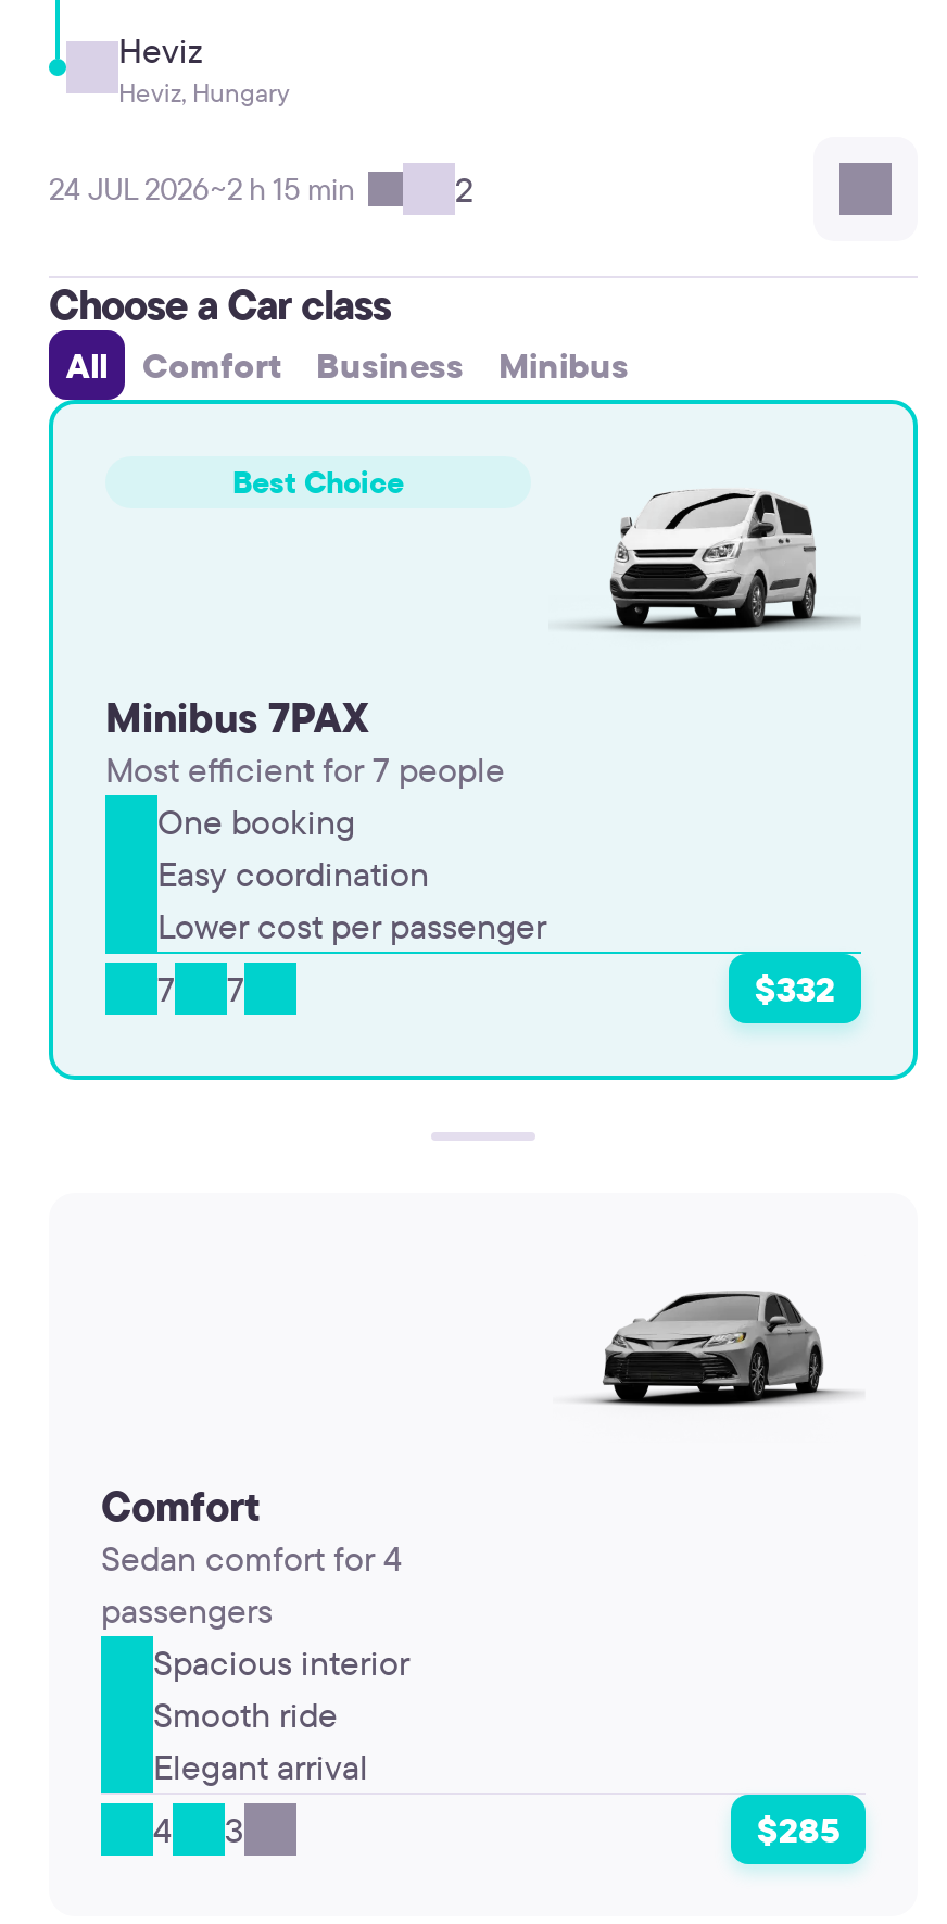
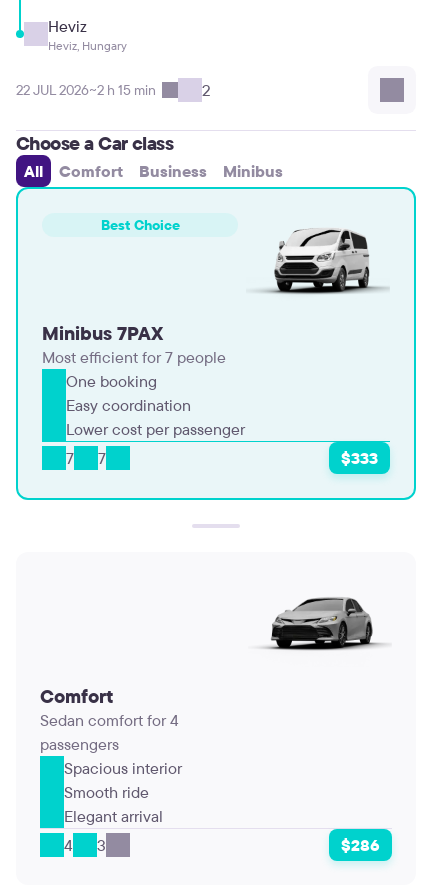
- 24 JUL 2026~2 h 15 min
+ 22 JUL 2026~2 h 15 min

- $332
+ $333

- $285
+ $286
